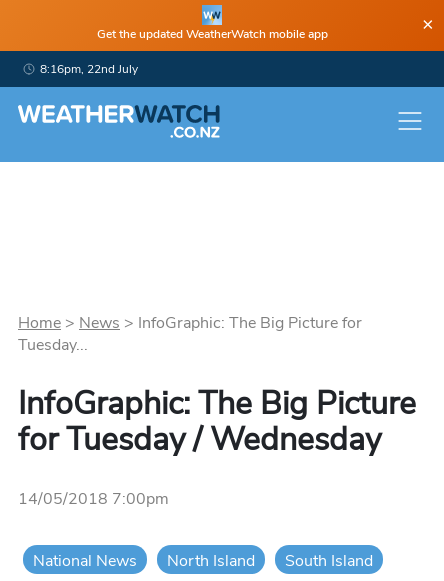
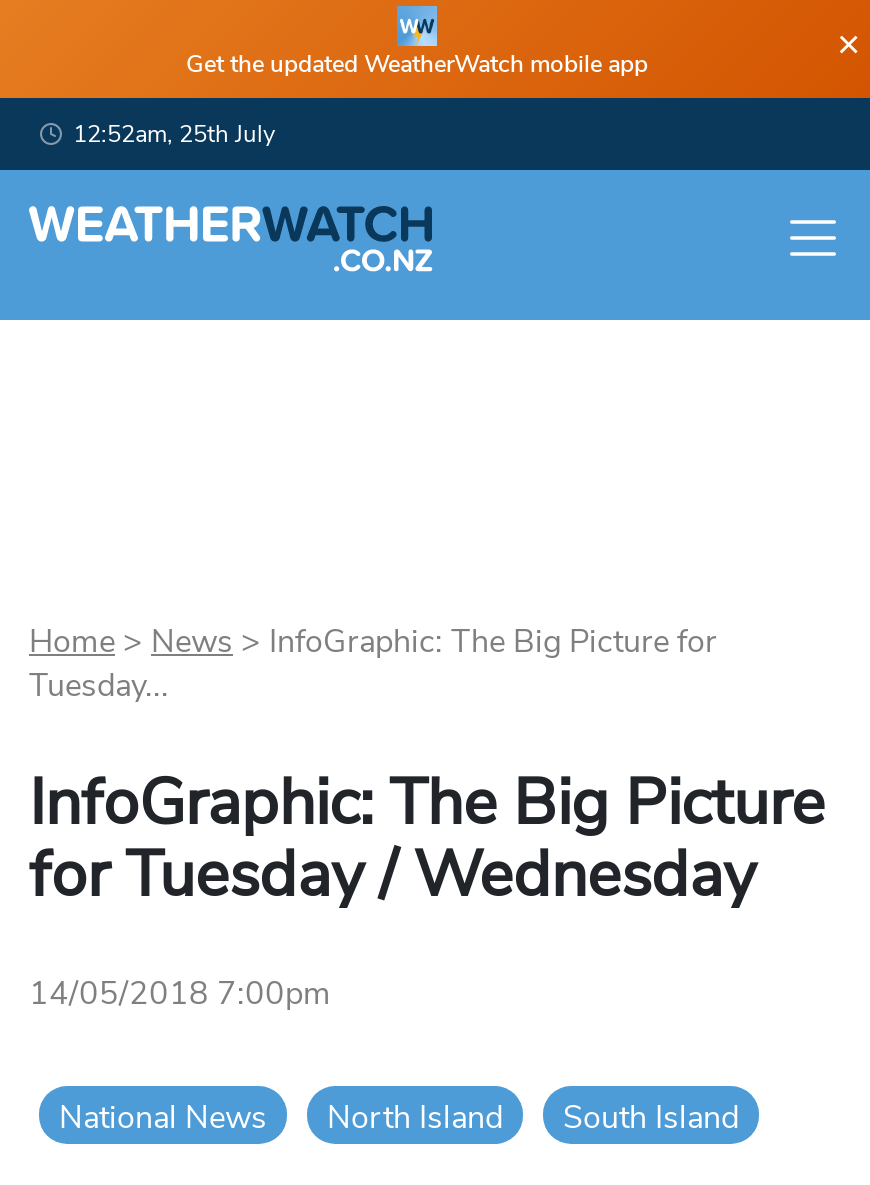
- 8:16pm, 22nd July
+ 12:52am, 25th July
